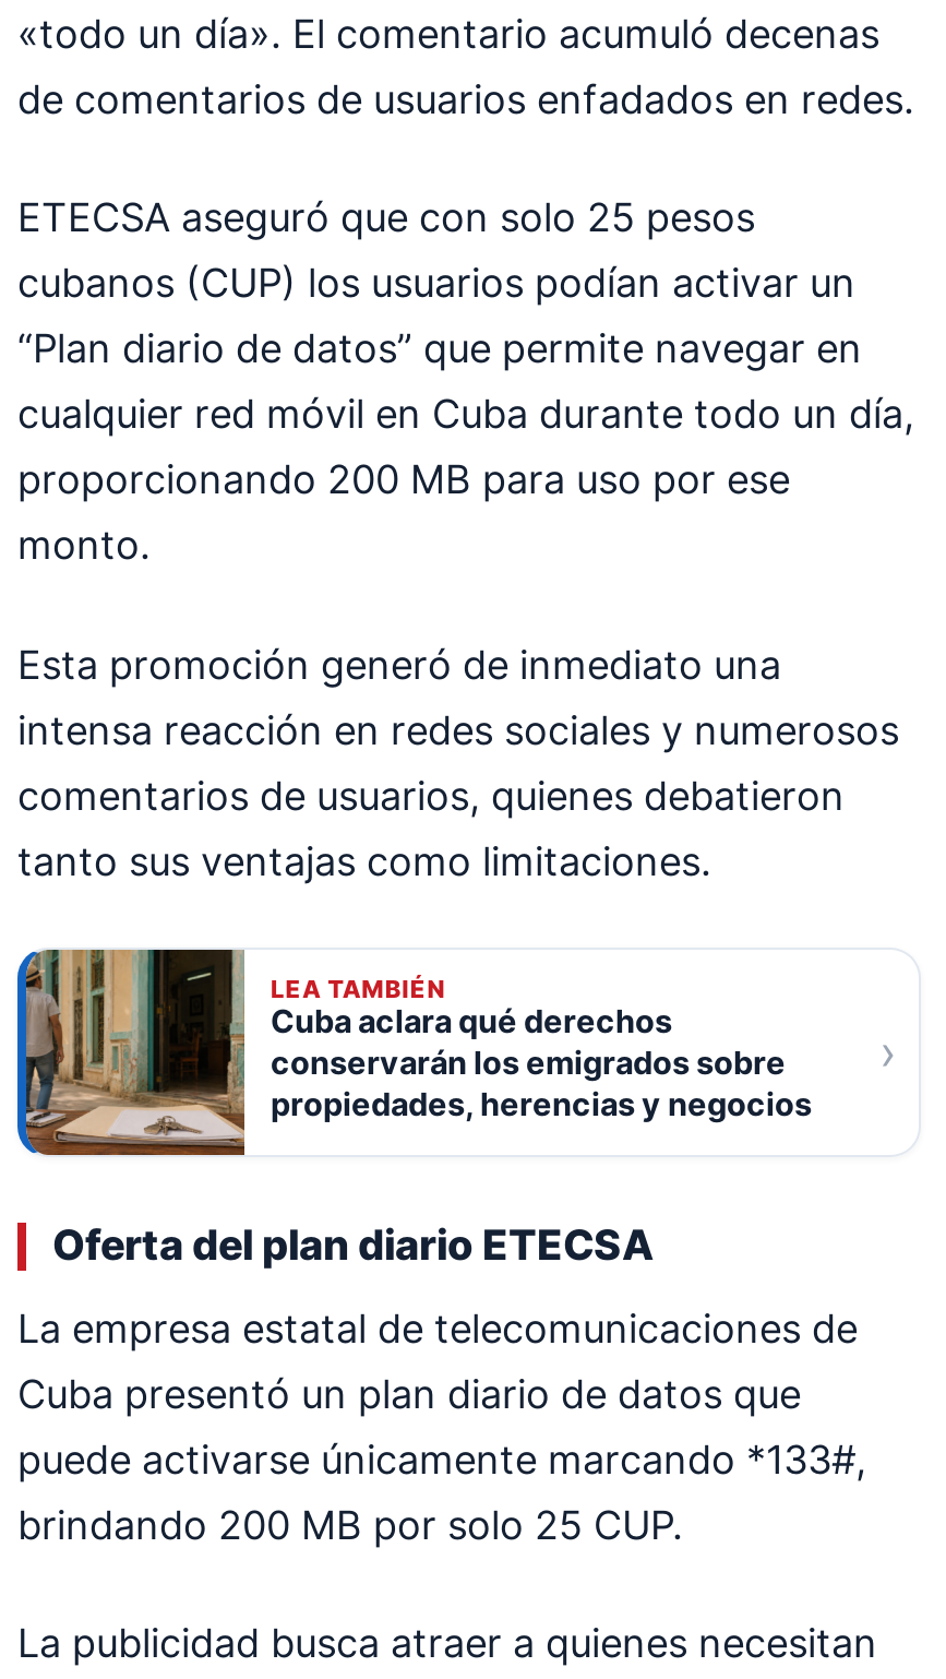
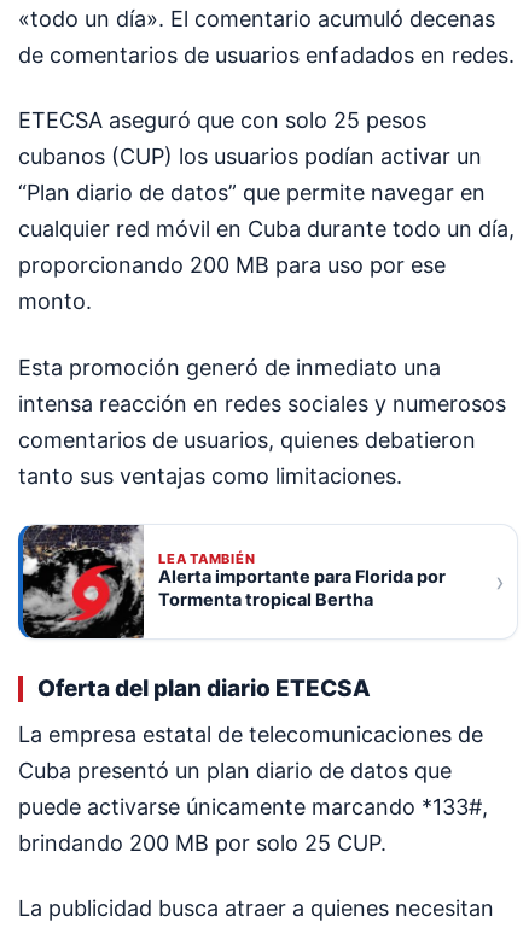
- [image]
- Cuba aclara qué derechos
- conservarán los emigrados sobre
- propiedades, herencias y negocios
+ [image]
+ Alerta importante para Florida por
+ Tormenta tropical Bertha
